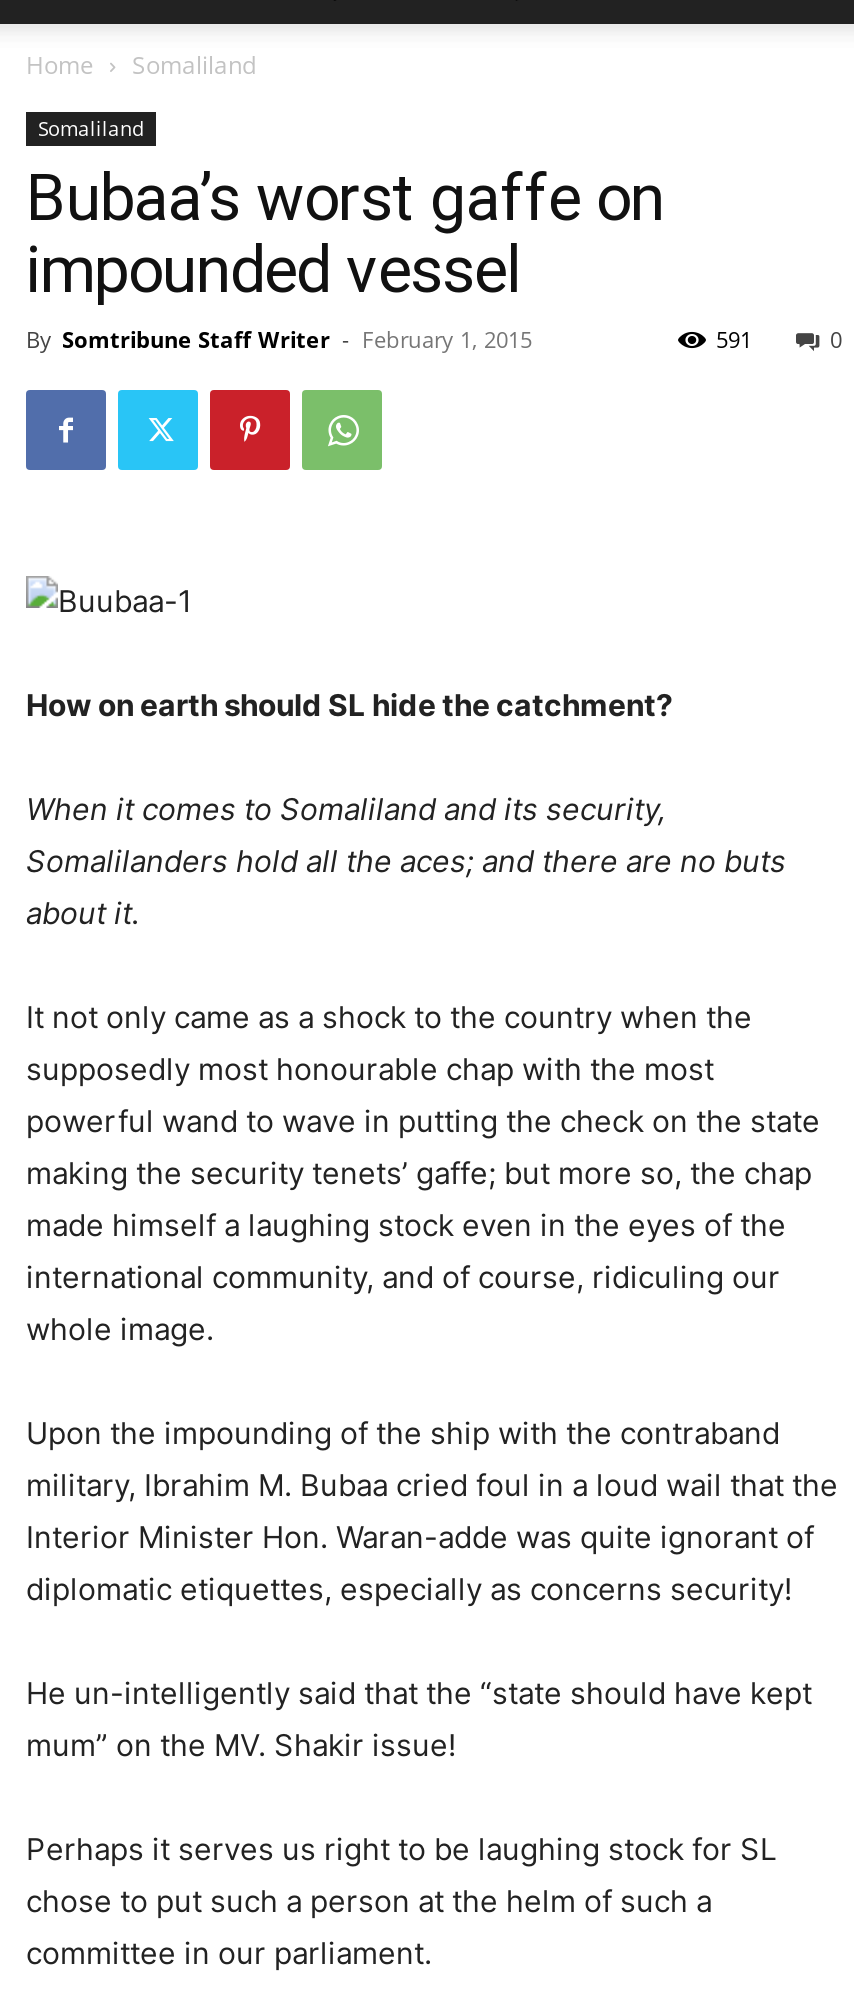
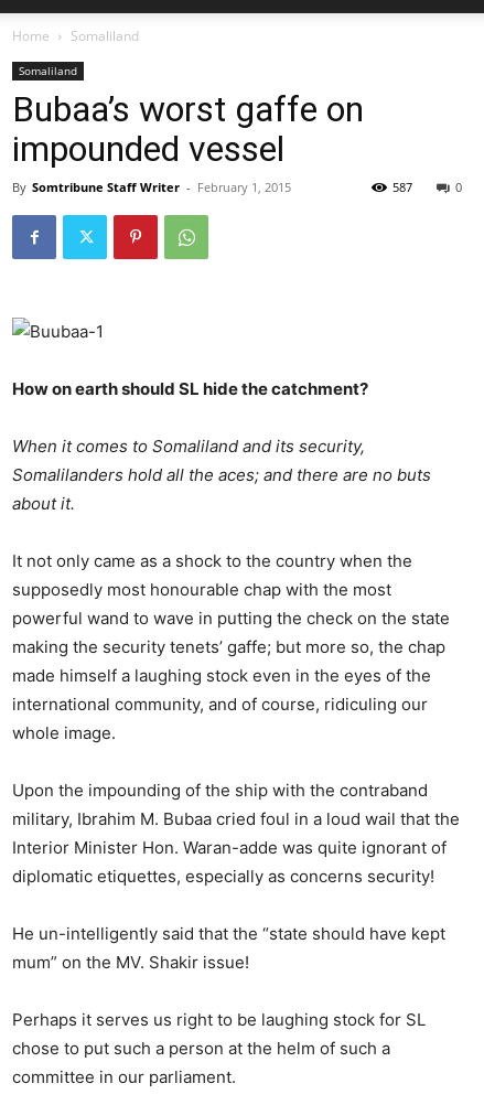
- 591
+ 587
